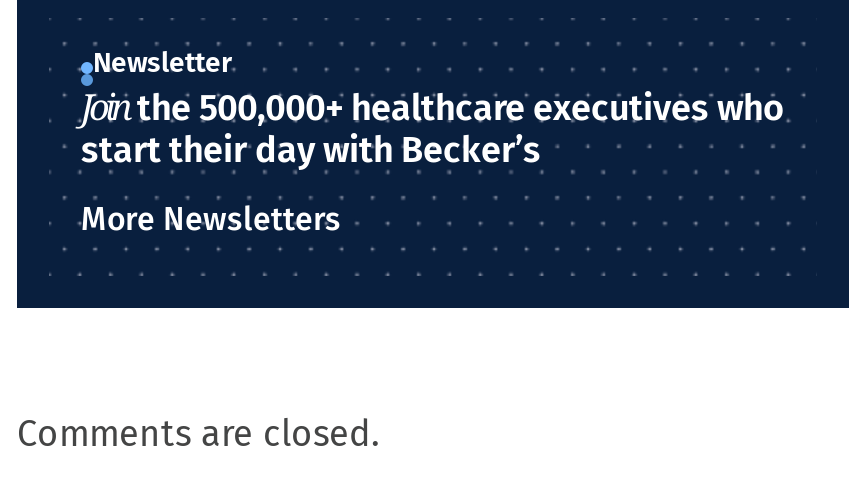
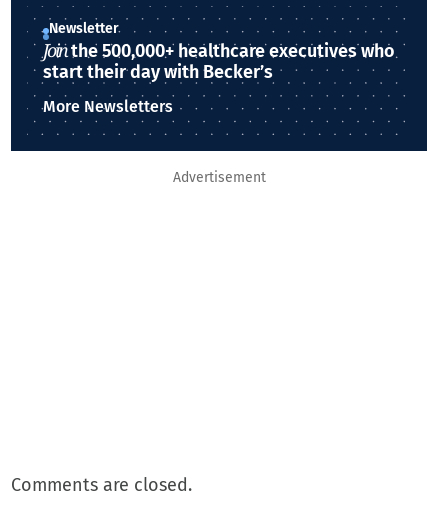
+ Advertisement
